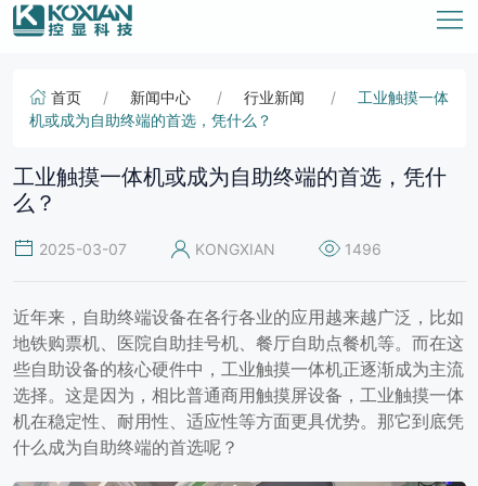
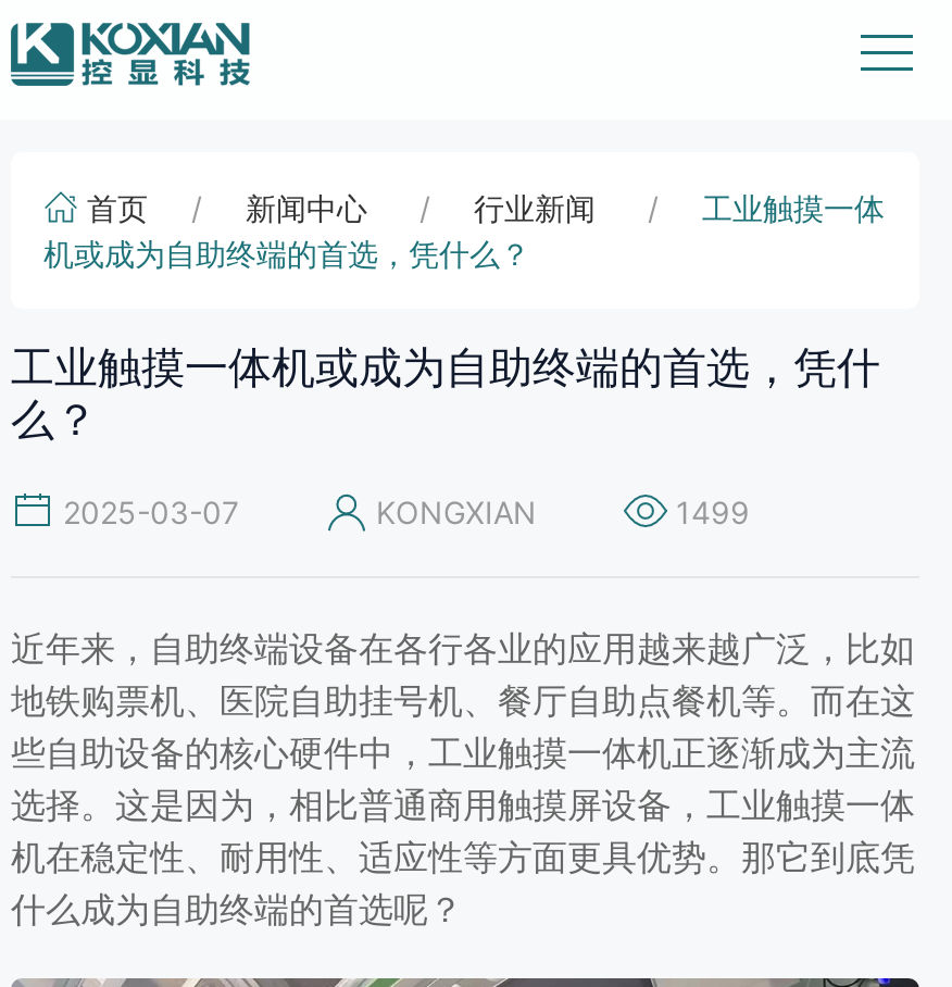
- 1496
+ 1499
